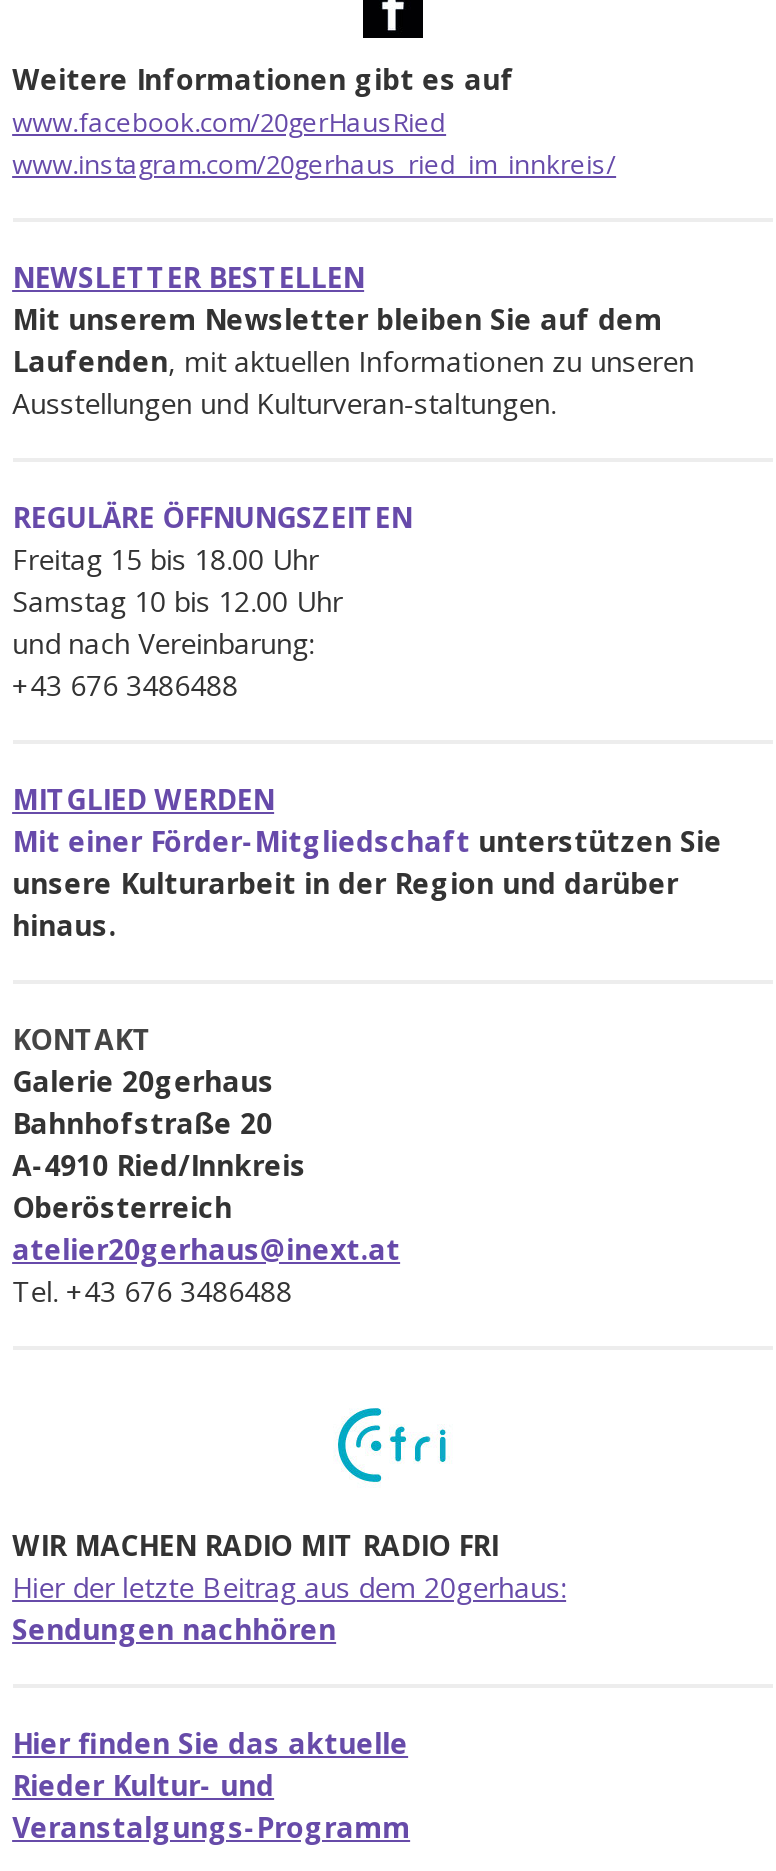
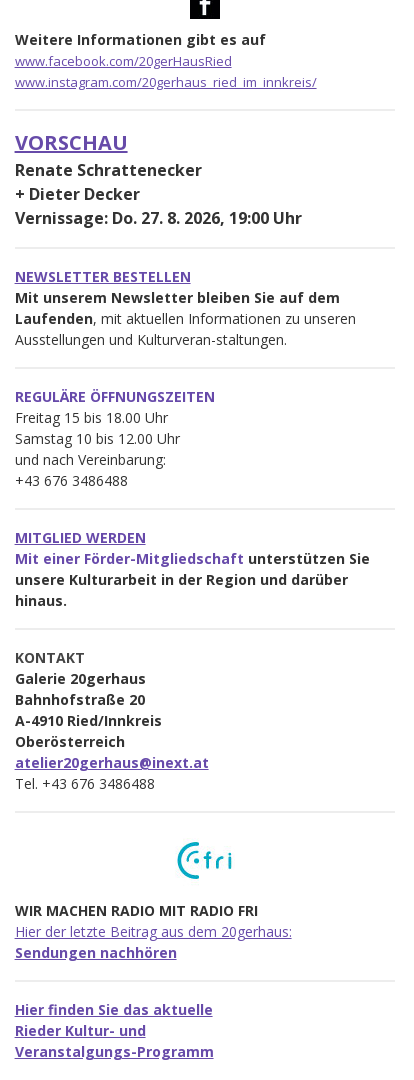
+ VORSCHAU
+ Renate Schrattenecker
+ + Dieter Decker
+ Vernissage: Do. 27. 8. 2026, 19:00 Uhr
